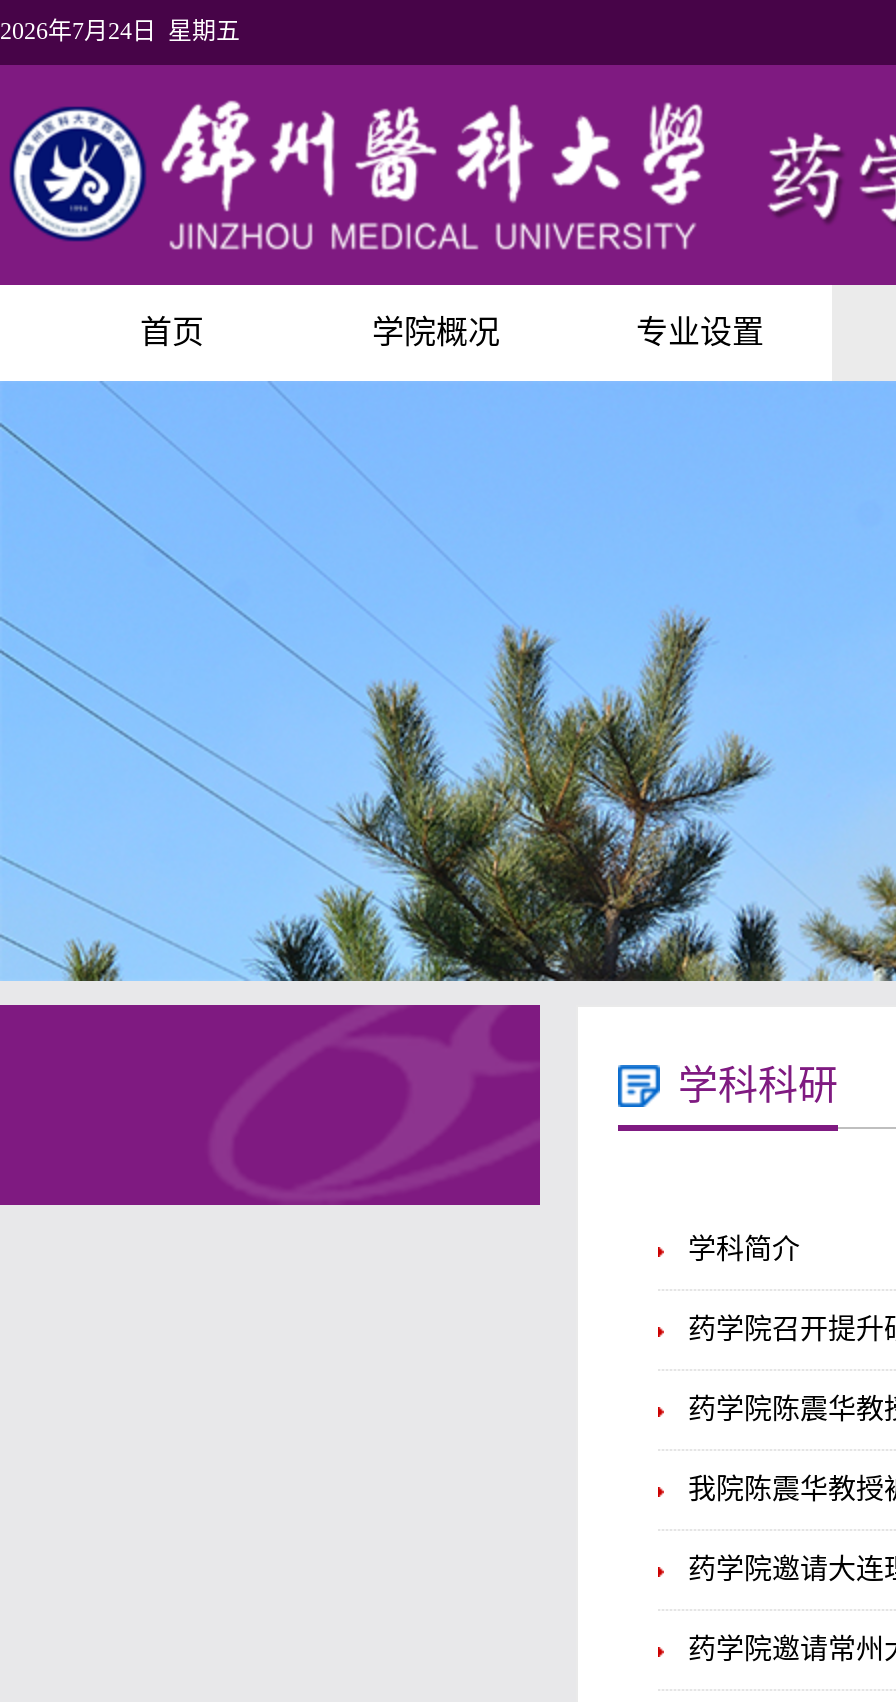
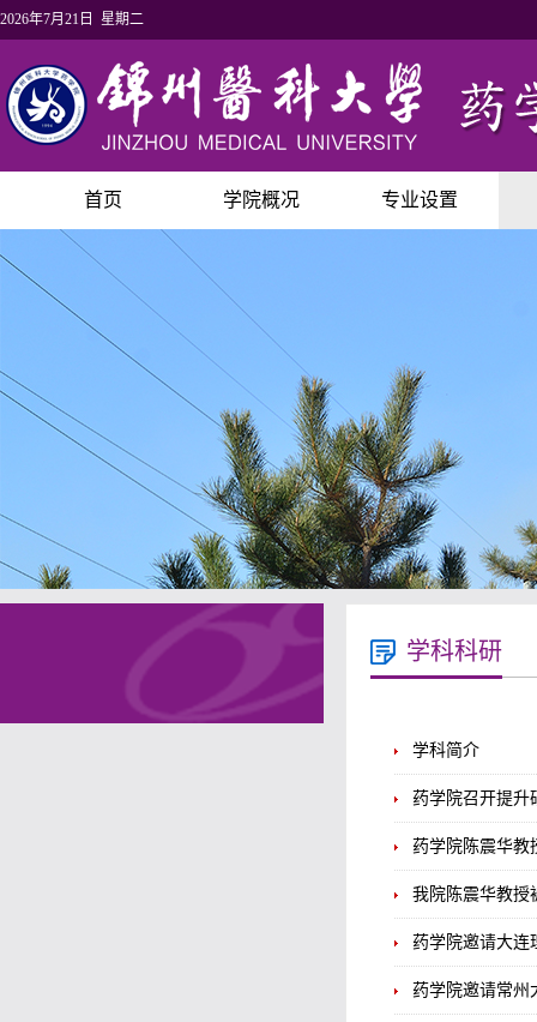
- 2026年7月24日 星期五
+ 2026年7月21日 星期二
